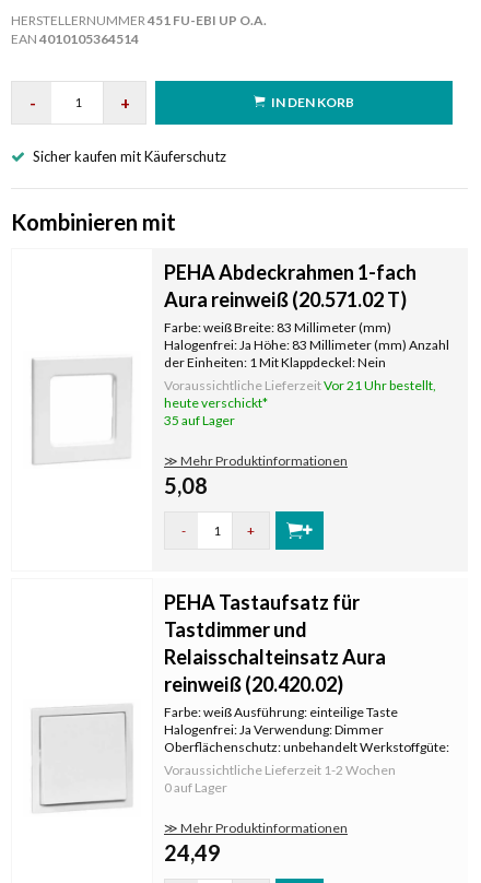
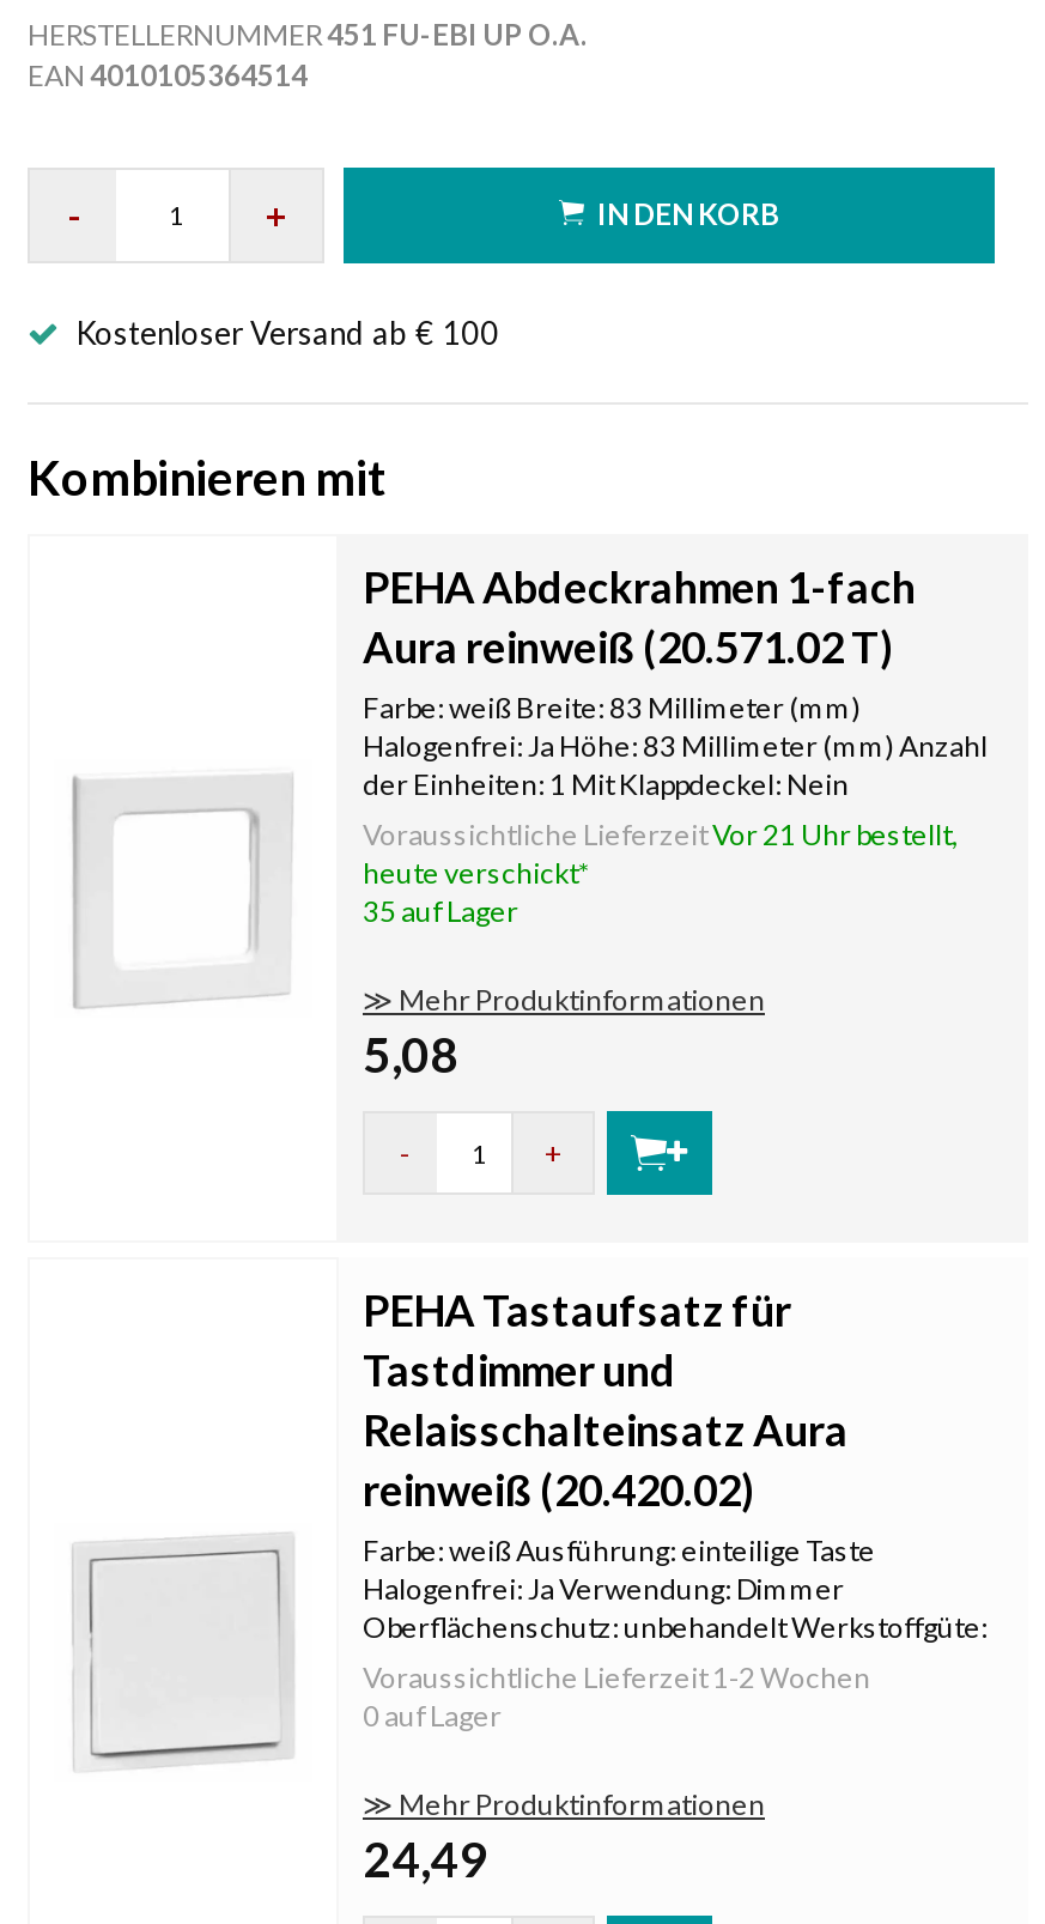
- Sicher kaufen mit Käuferschutz
+ Kostenloser Versand ab € 100
